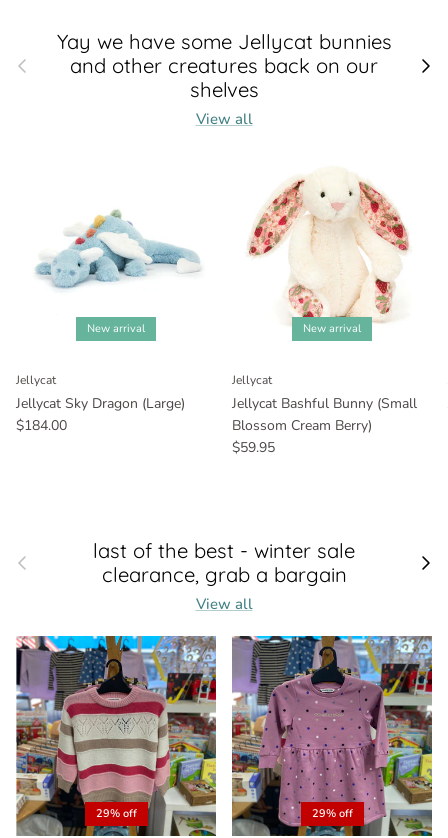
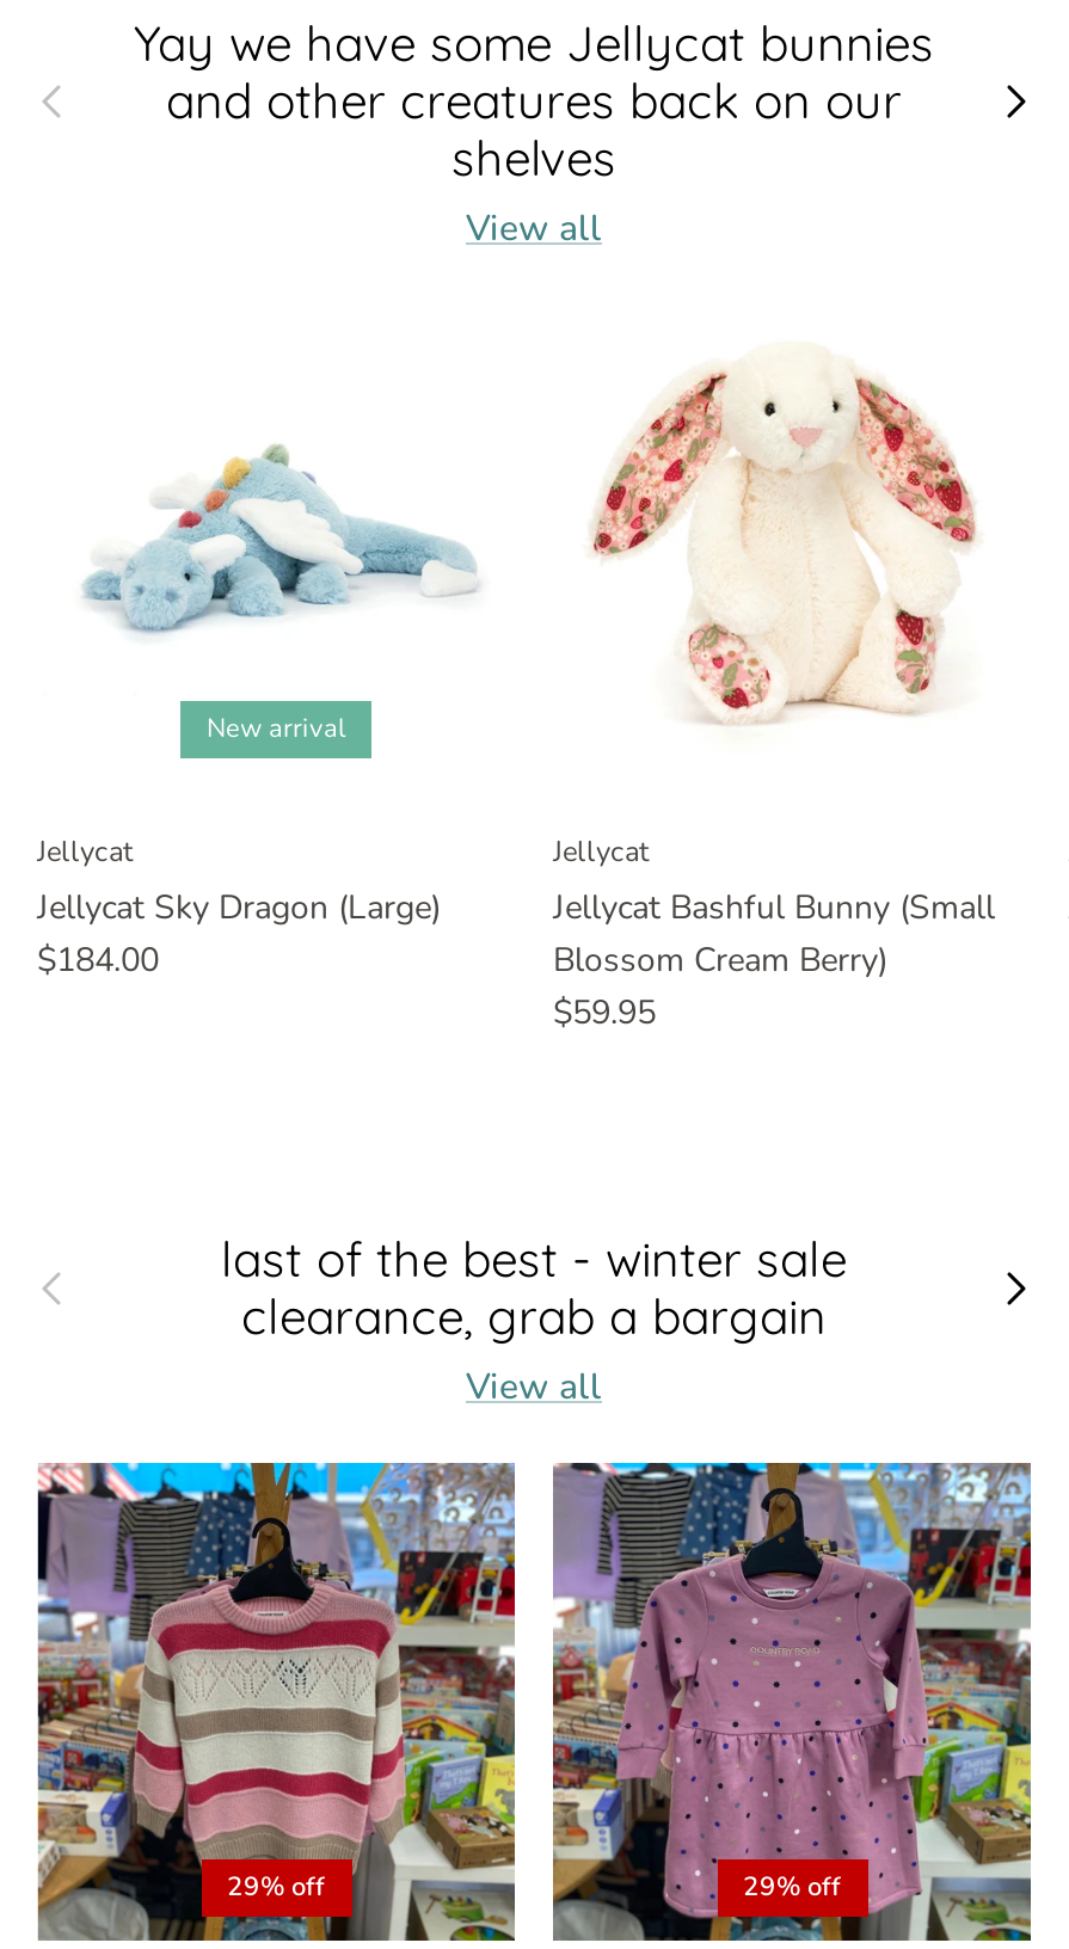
- New arrival
